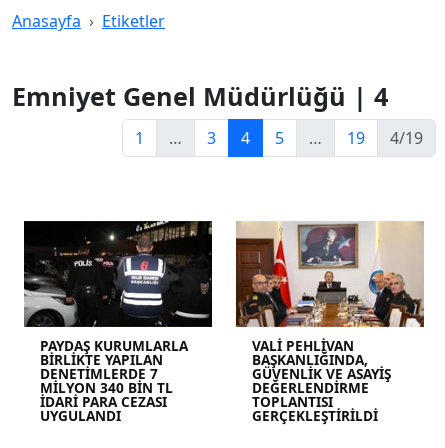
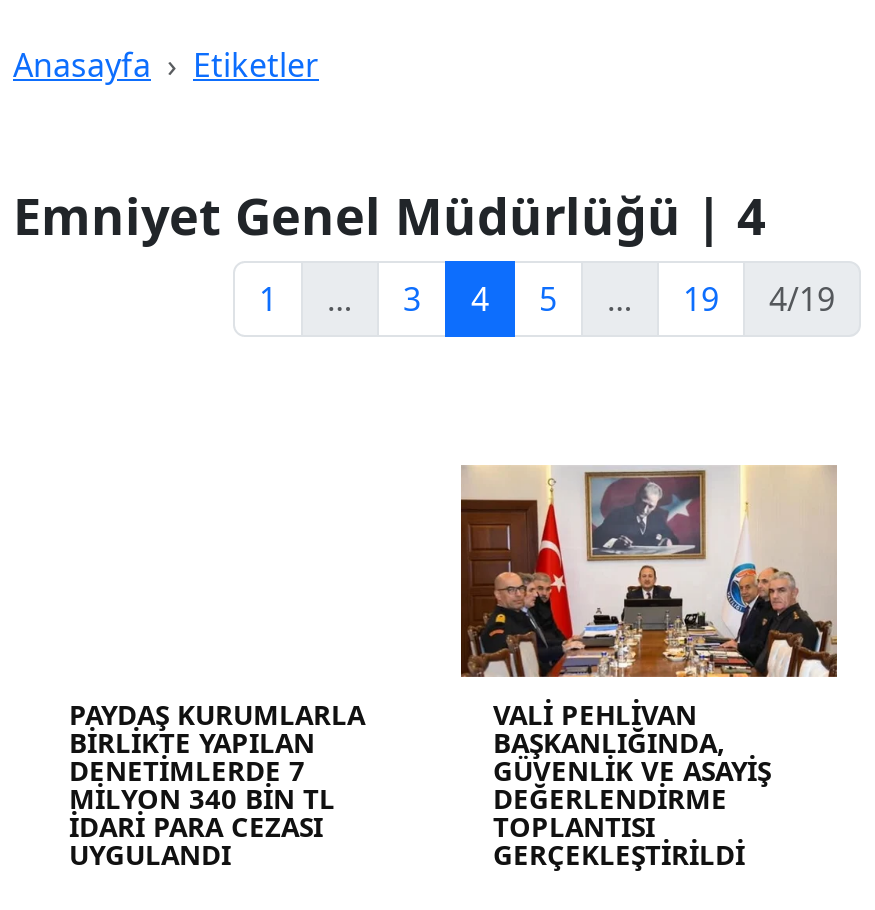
- [image]
